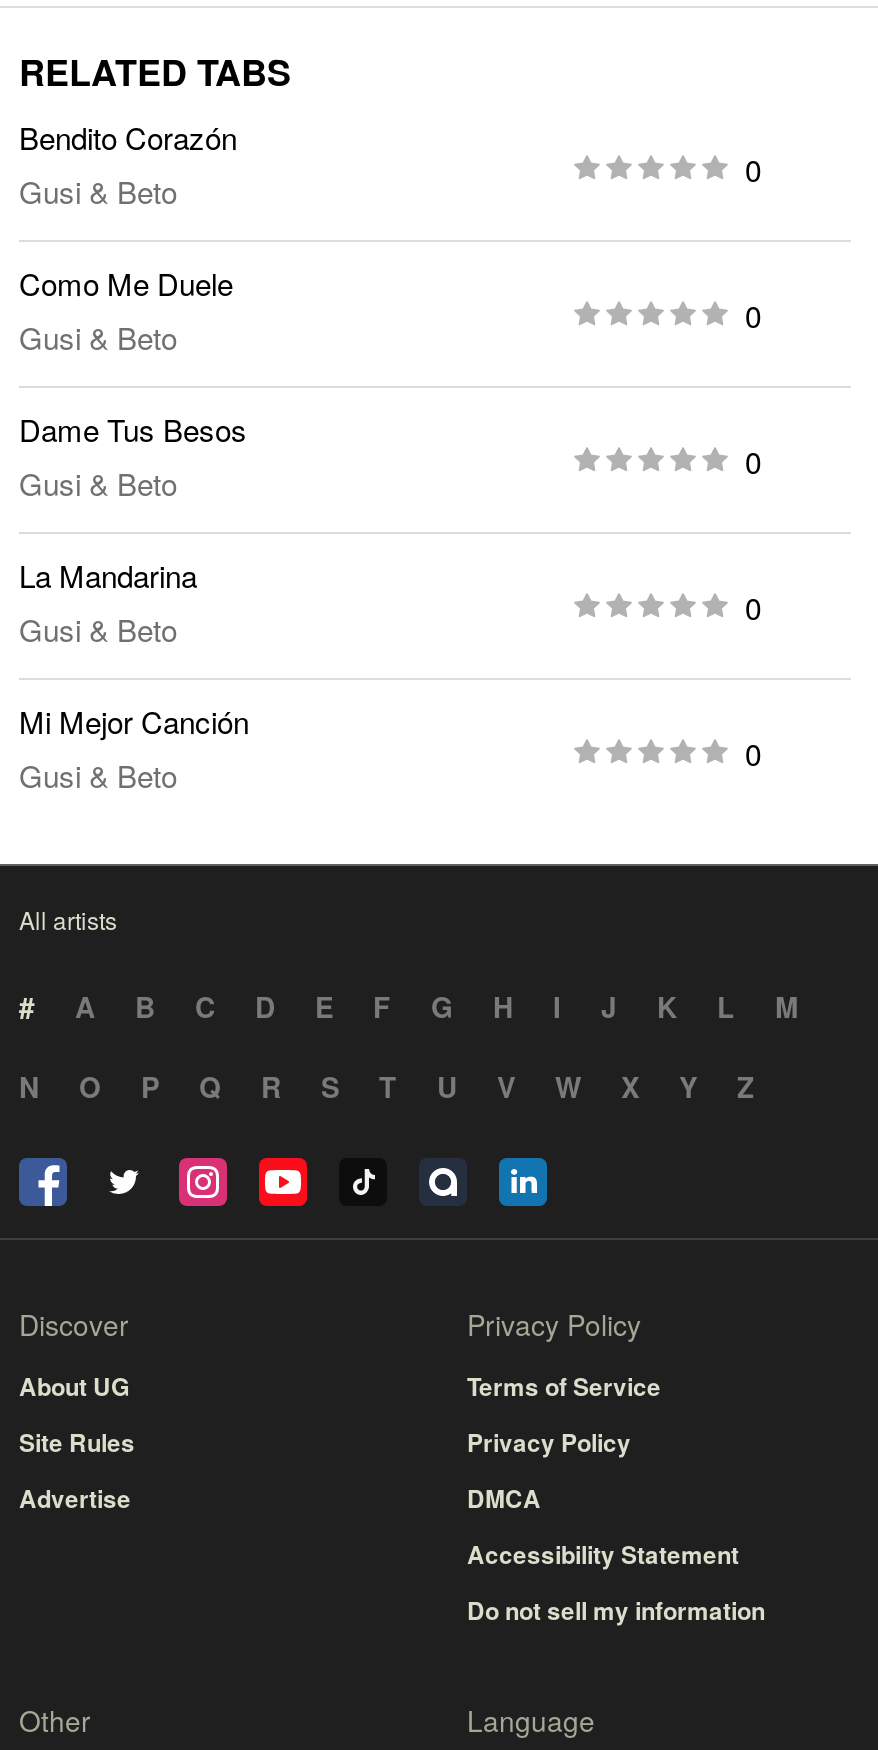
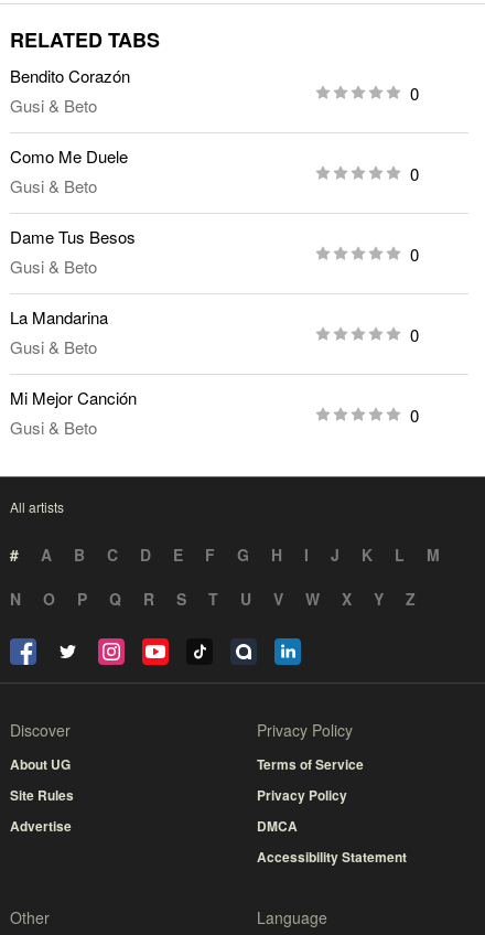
- Do not sell my information
